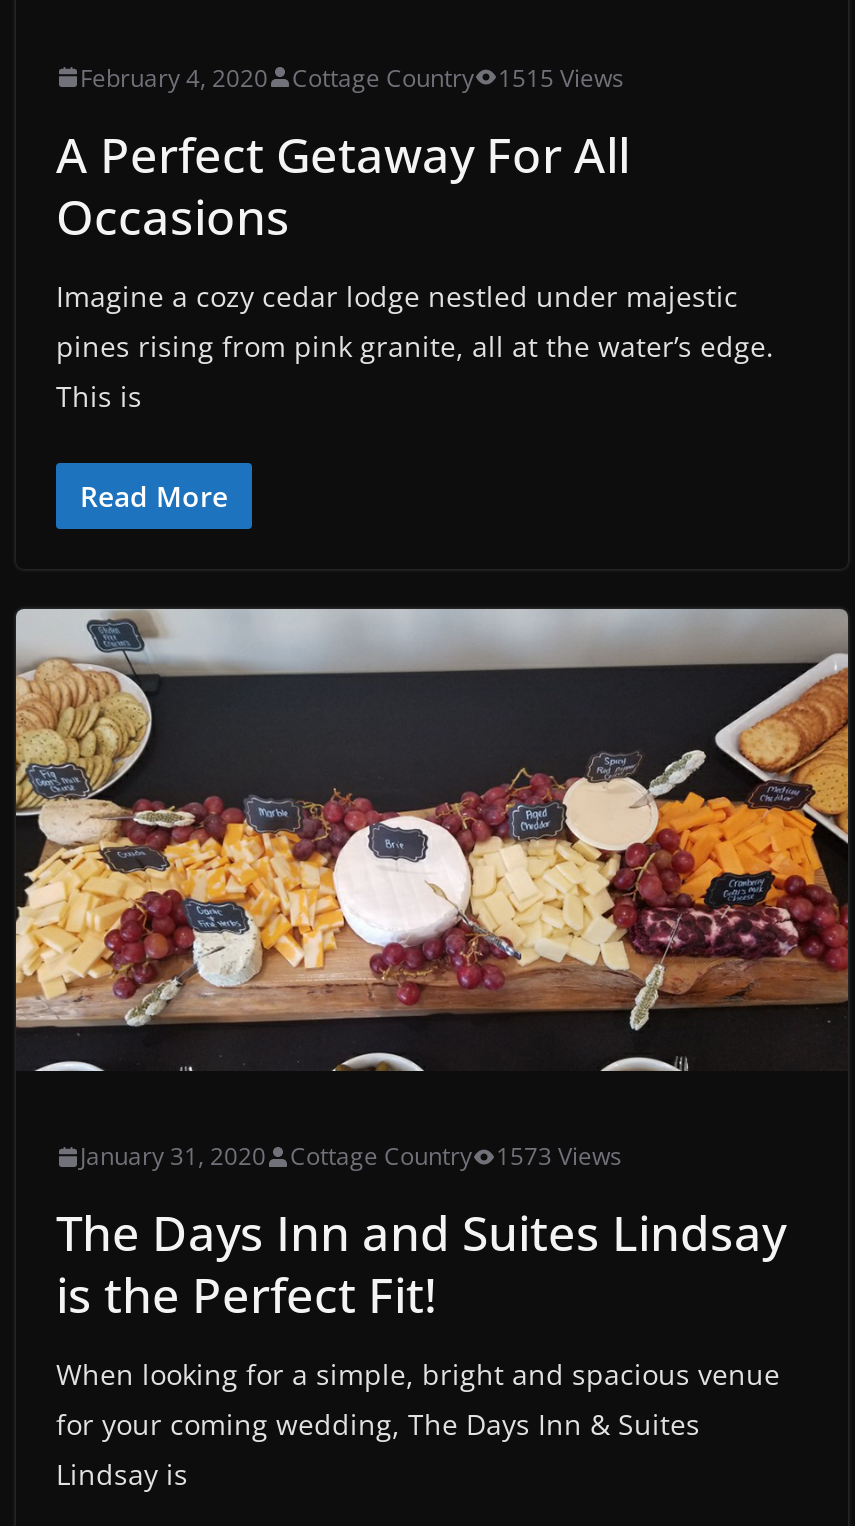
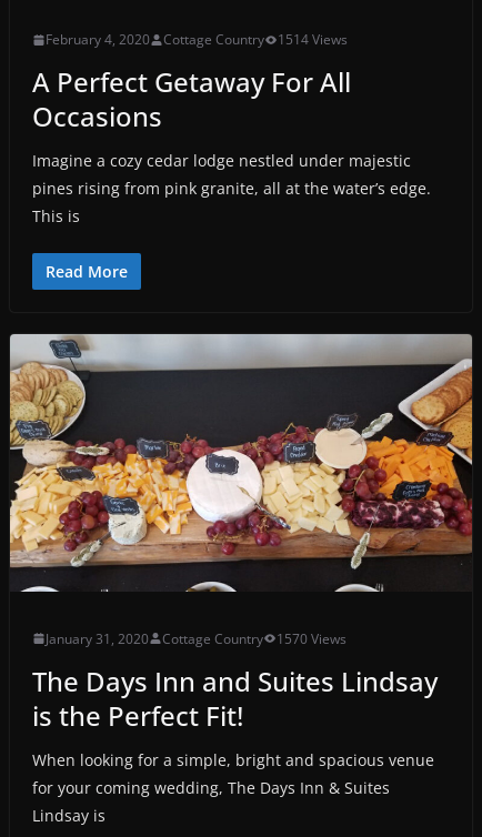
- February 4, 2020 Cottage Country 1515 Views
+ February 4, 2020 Cottage Country 1514 Views

- January 31, 2020 Cottage Country 1573 Views
+ January 31, 2020 Cottage Country 1570 Views
